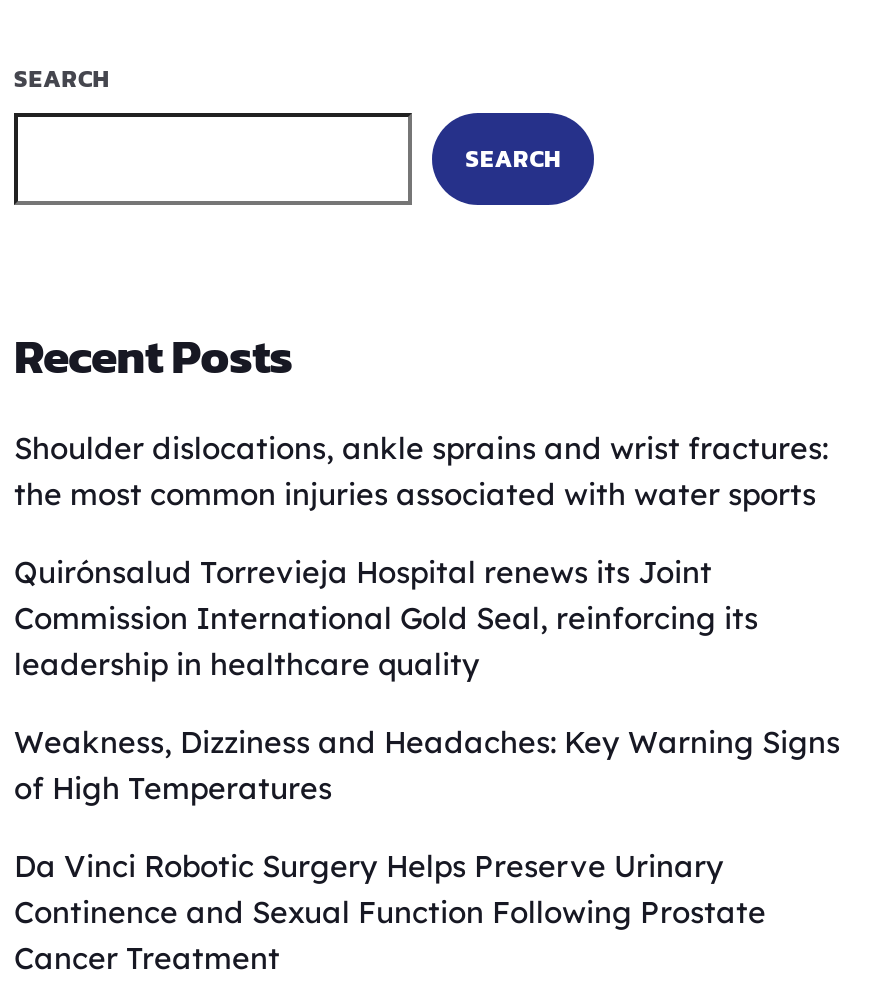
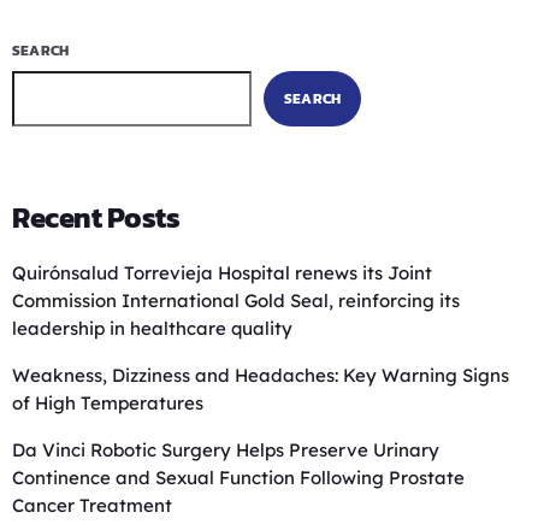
- Shoulder dislocations, ankle sprains and wrist fractures:
- the most common injuries associated with water sports
